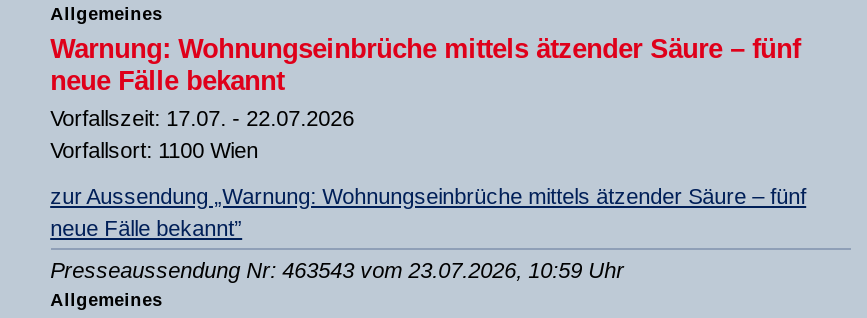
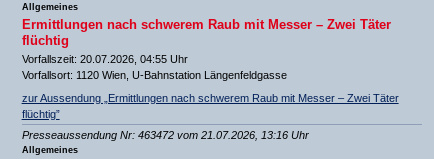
- Warnung: Wohnungseinbrüche mittels ätzender Säure – fünf
- neue Fälle bekannt
- Vorfallszeit: 17.07. - 22.07.2026
- Vorfallsort: 1100 Wien
+ Ermittlungen nach schwerem Raub mit Messer – Zwei Täter
+ flüchtig
+ Vorfallszeit: 20.07.2026, 04:55 Uhr
+ Vorfallsort: 1120 Wien, U-Bahnstation Längenfeldgasse

- zur Aussendung „Warnung: Wohnungseinbrüche mittels ätzender Säure – fünf
- neue Fälle bekannt”
+ zur Aussendung „Ermittlungen nach schwerem Raub mit Messer – Zwei Täter
+ flüchtig”

- Presseaussendung Nr: 463543 vom 23.07.2026, 10:59 Uhr
+ Presseaussendung Nr: 463472 vom 21.07.2026, 13:16 Uhr
